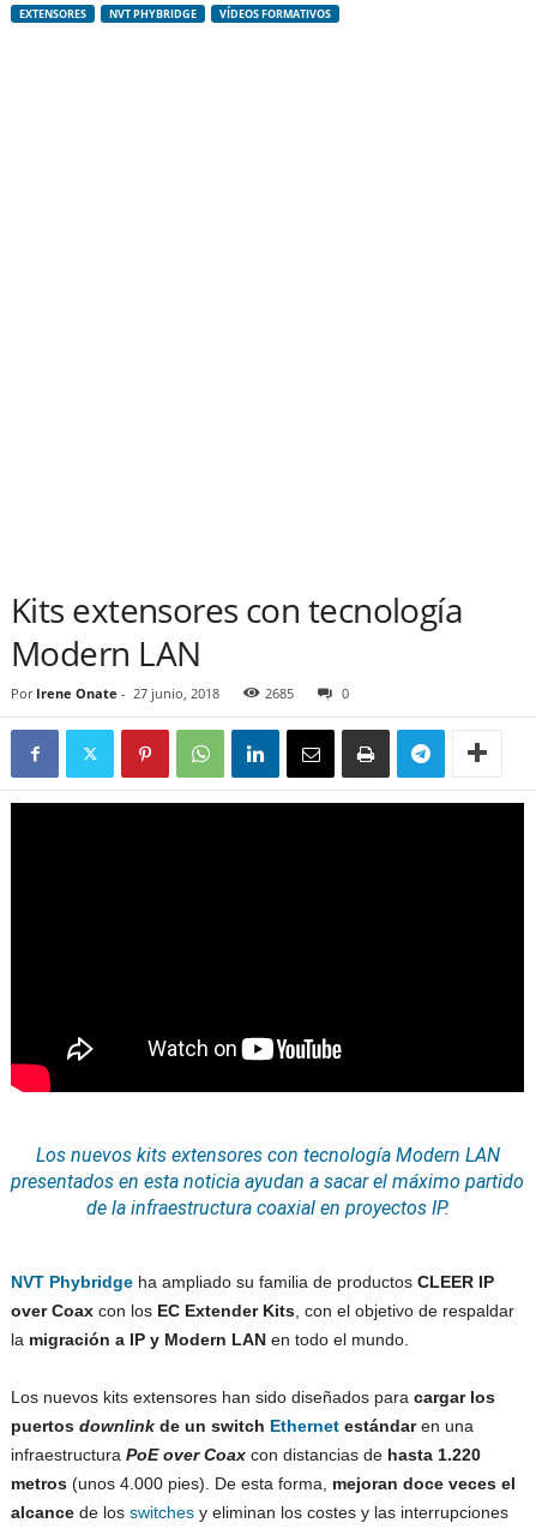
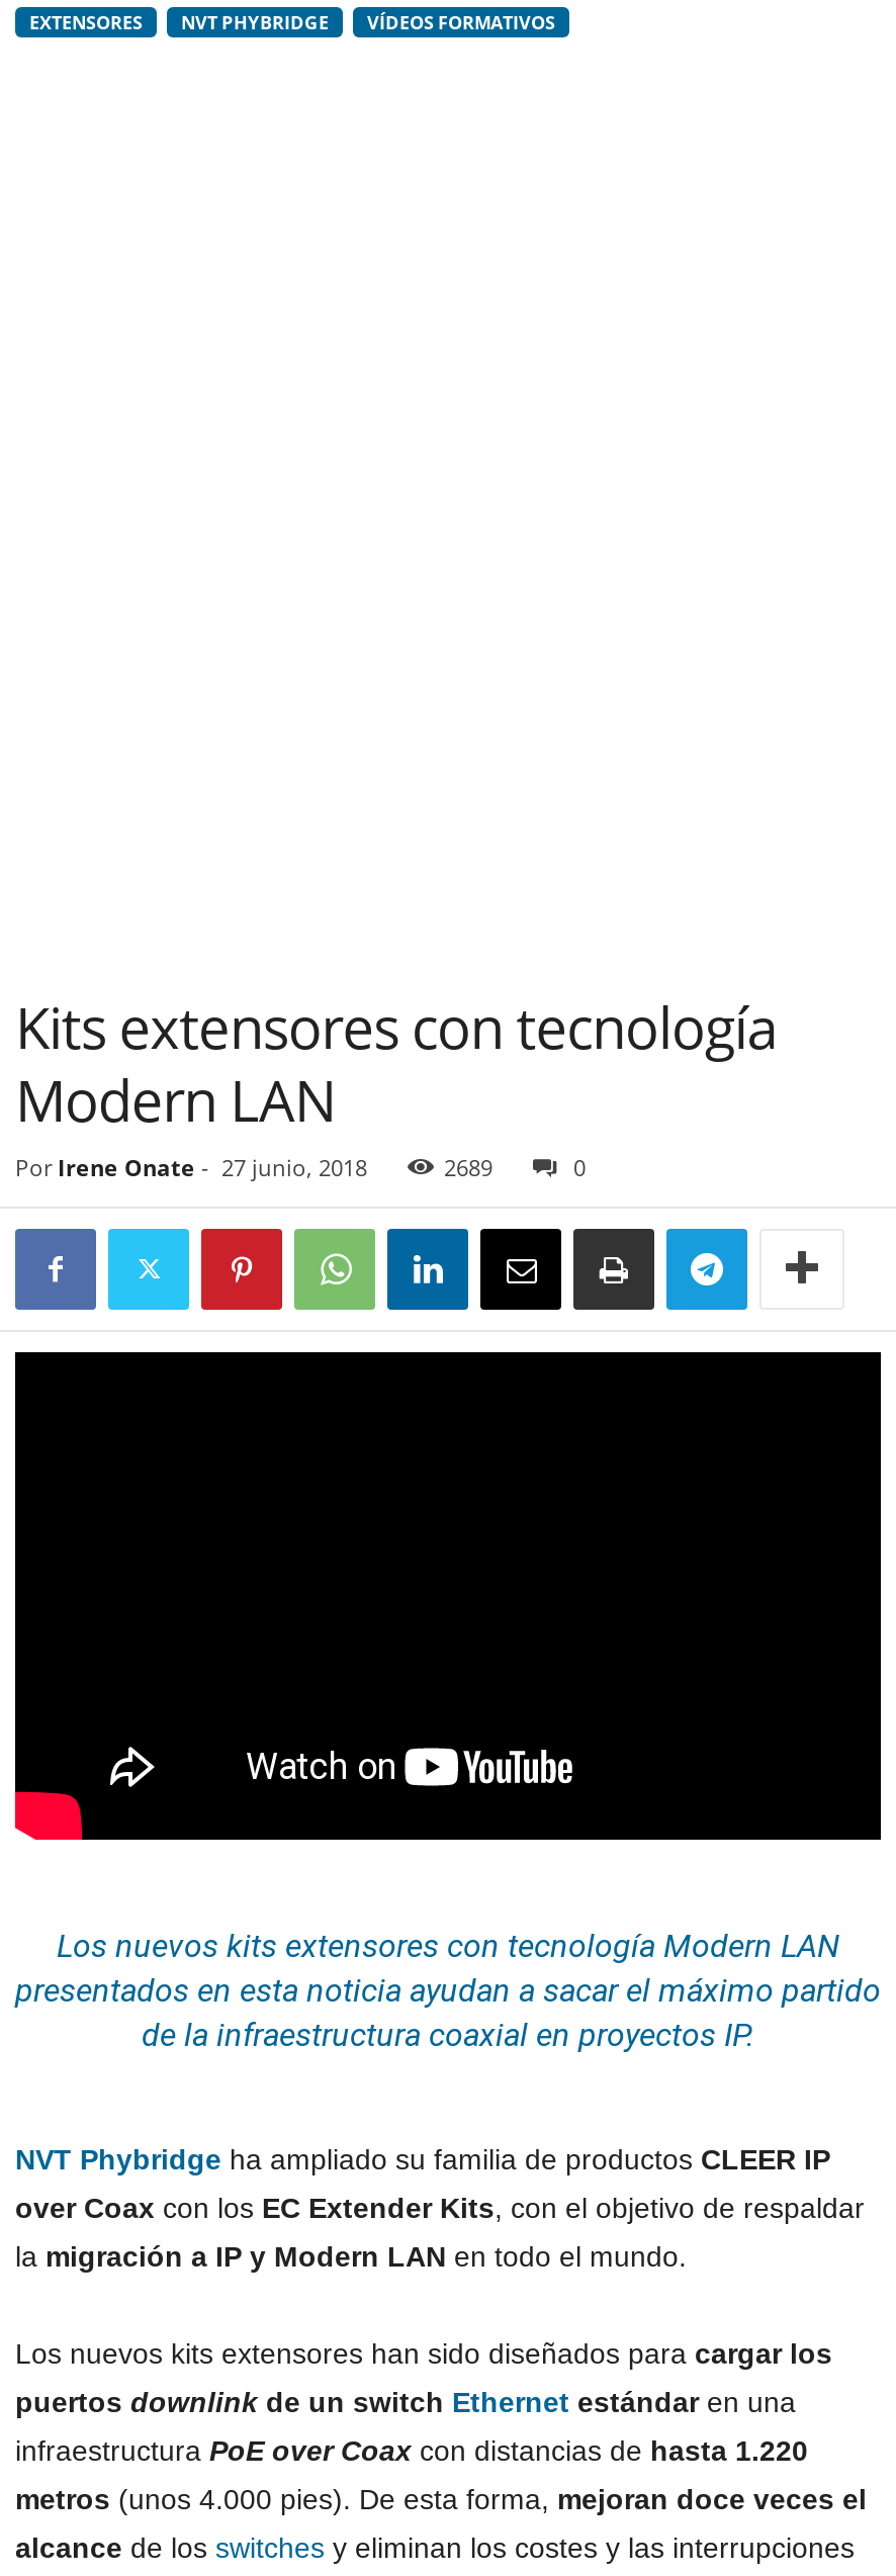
- 2685
+ 2689
